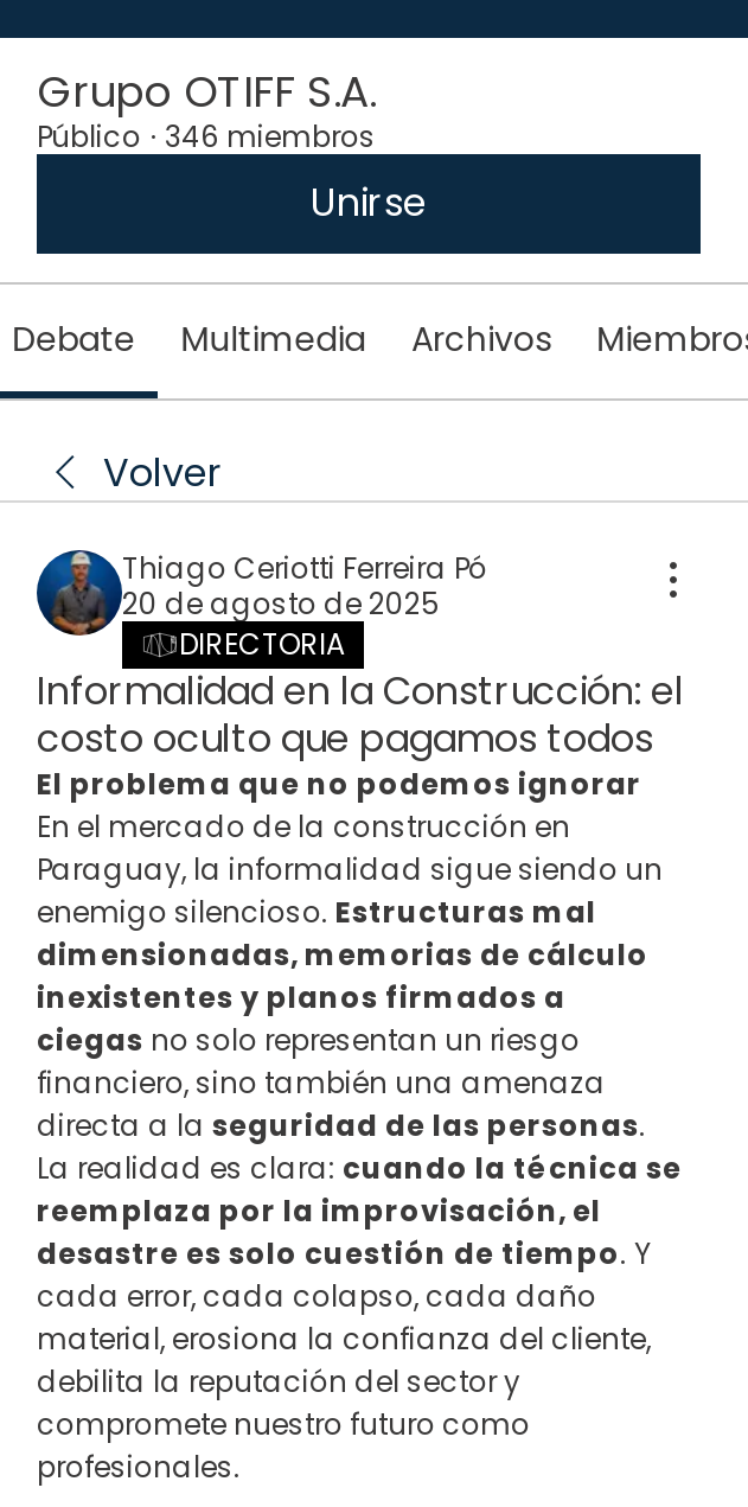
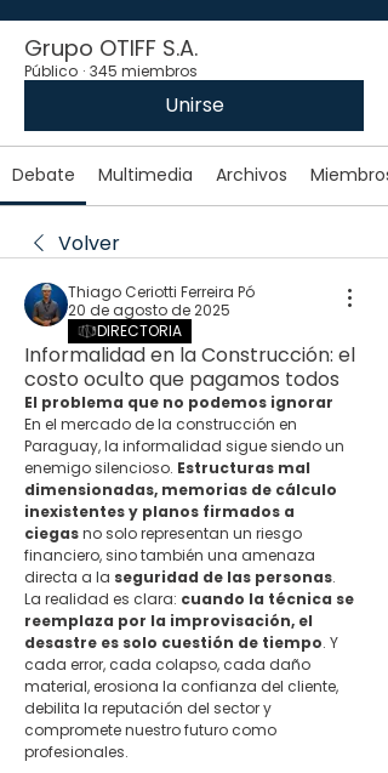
- Público 346 miembros
+ Público 345 miembros
